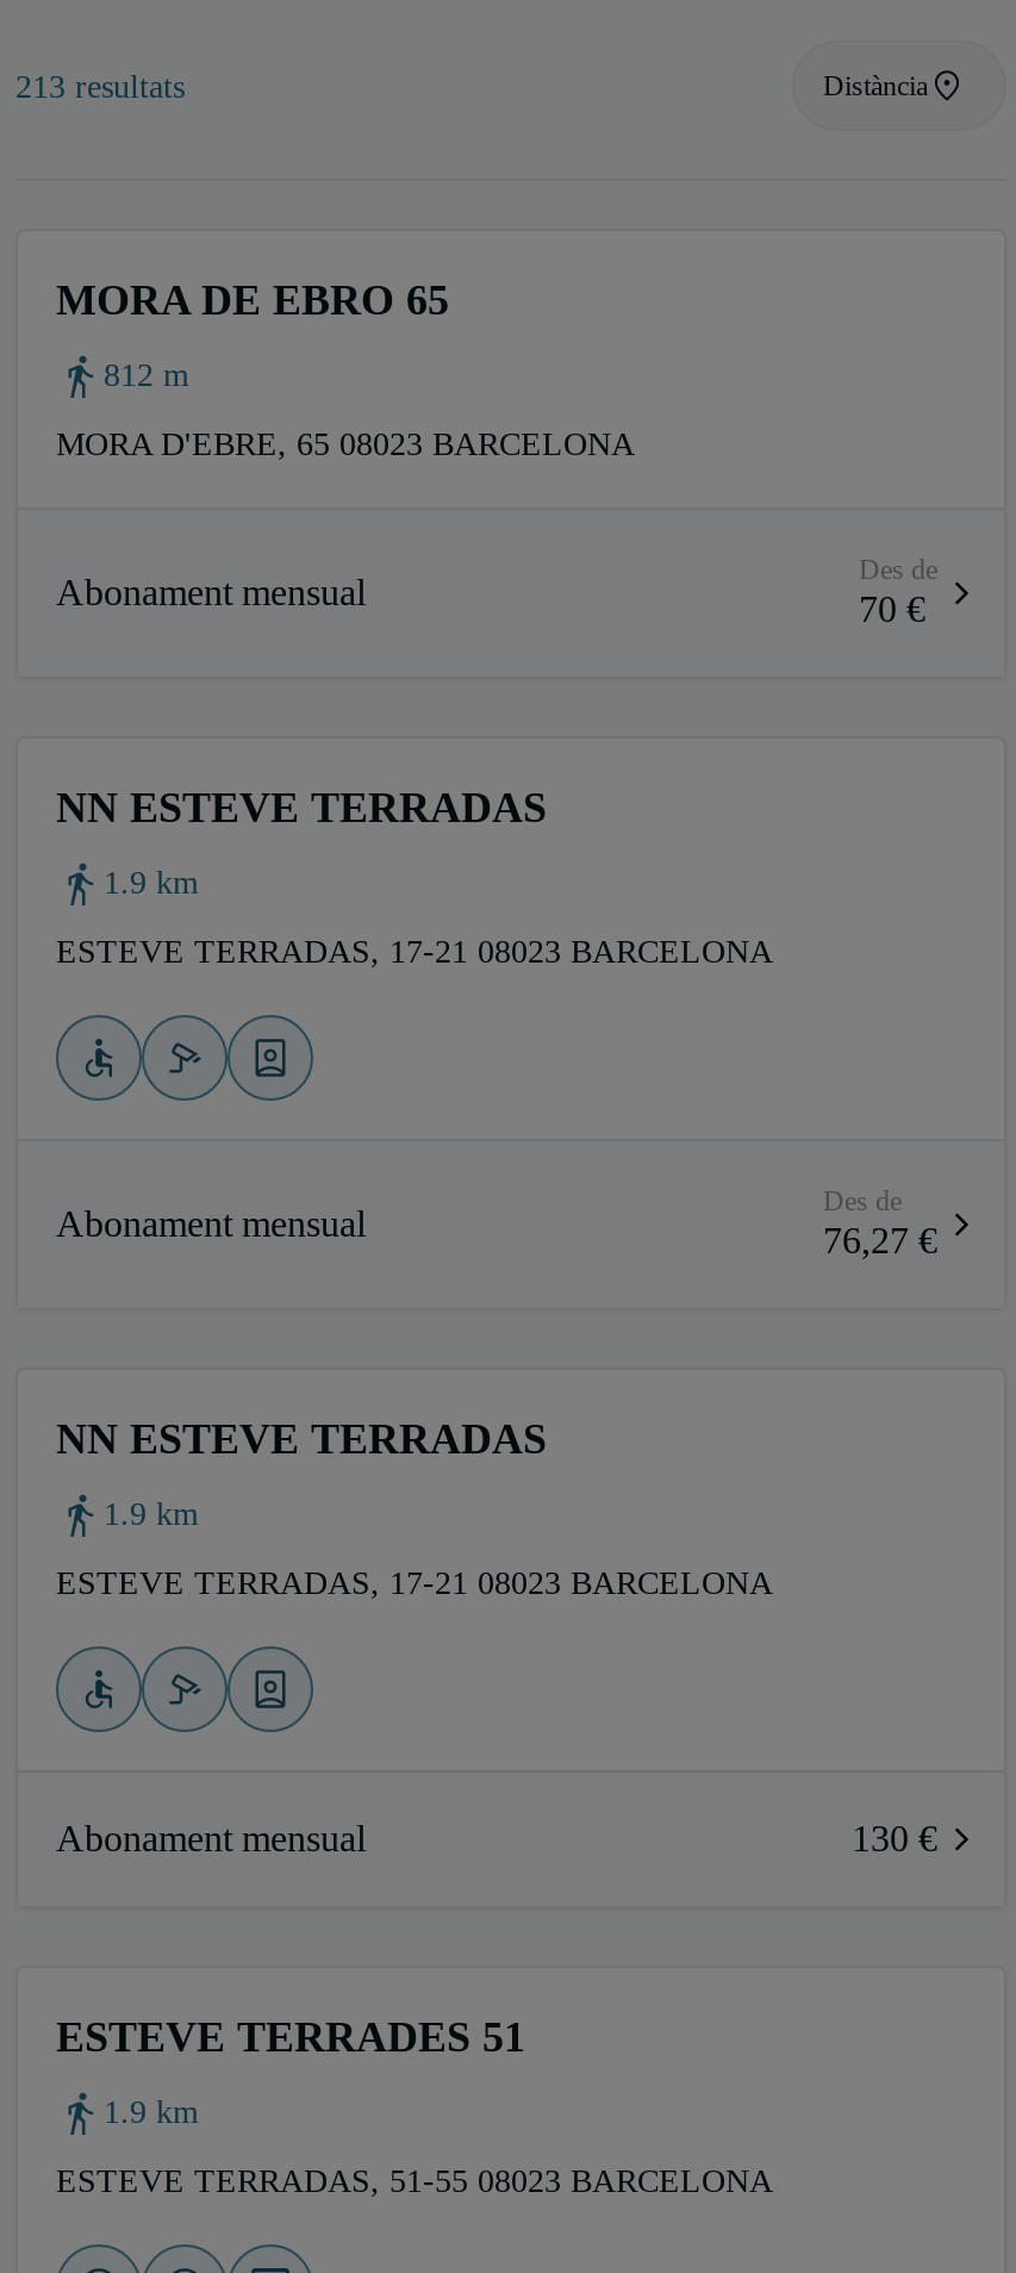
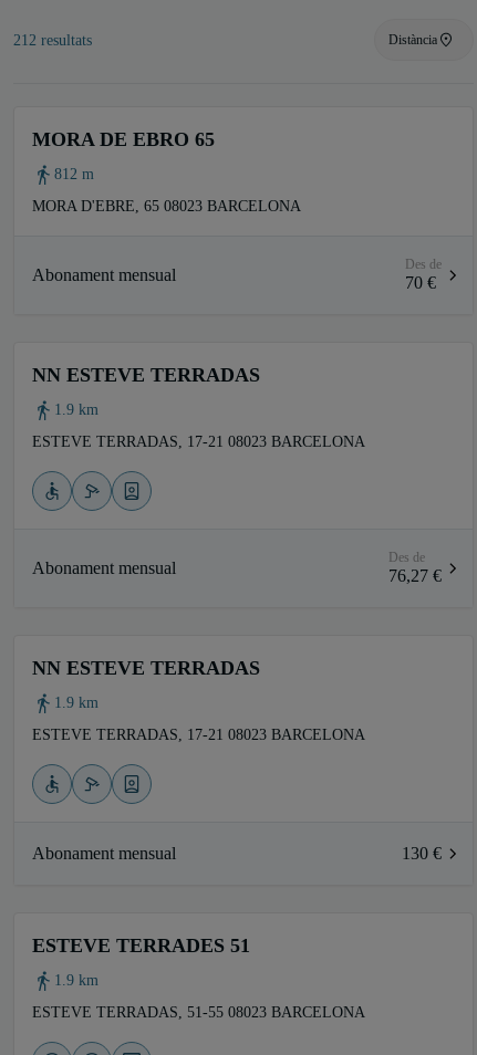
- 213 resultats
+ 212 resultats
